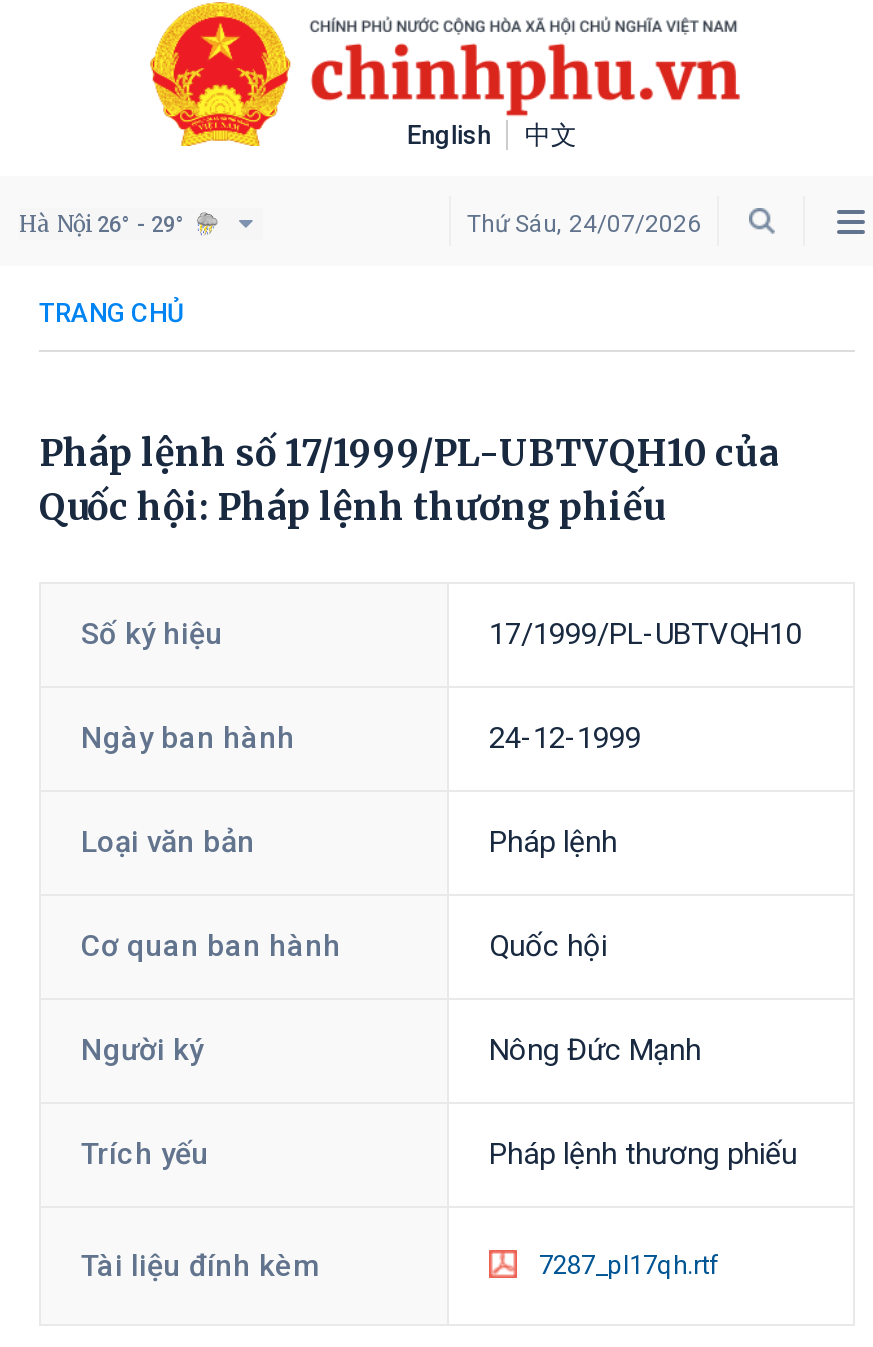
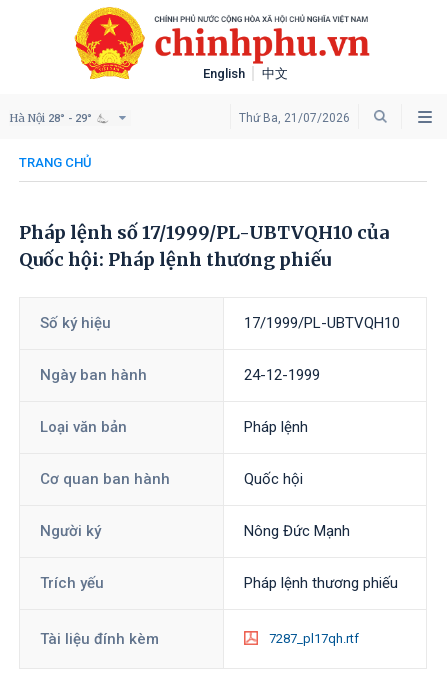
- Hà Nội 26° - 29°
+ Hà Nội 28° - 29°

- Thứ Sáu, 24/07/2026
+ Thứ Ba, 21/07/2026
